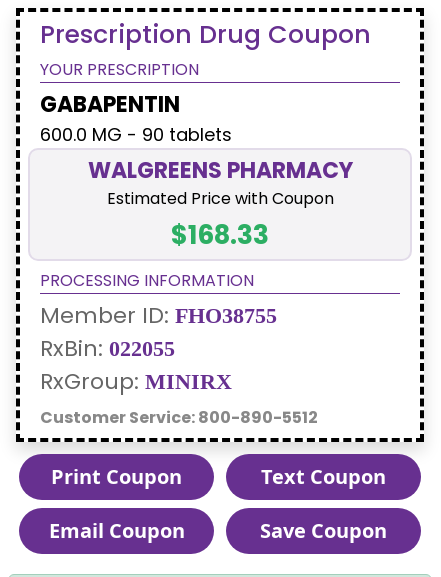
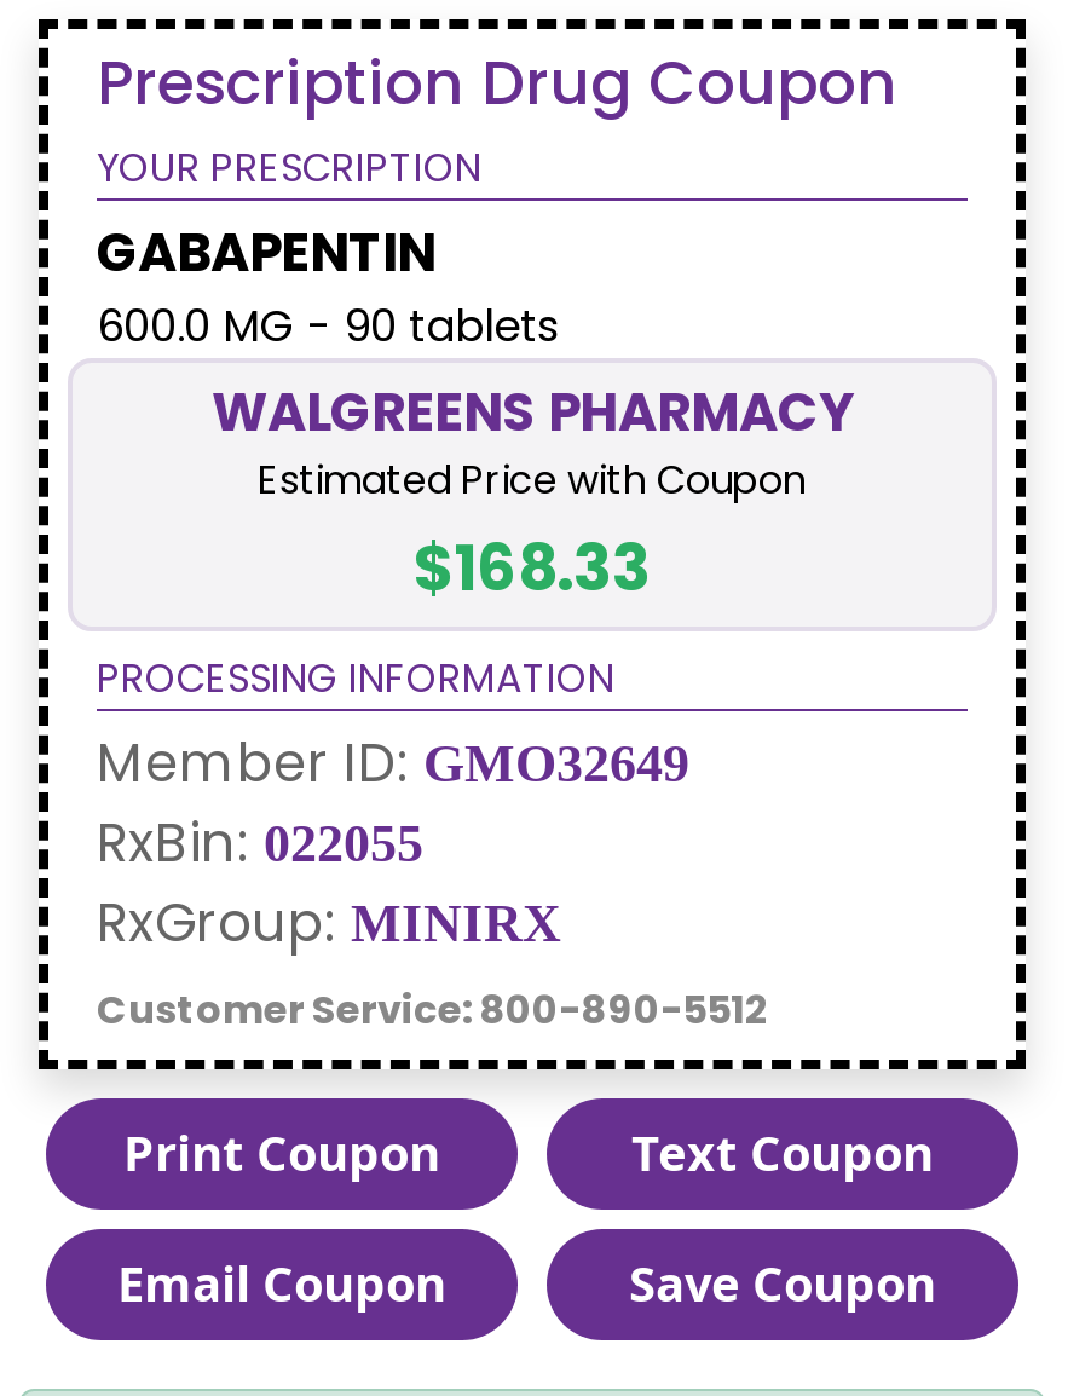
- Member ID: FHO38755
+ Member ID: GMO32649
